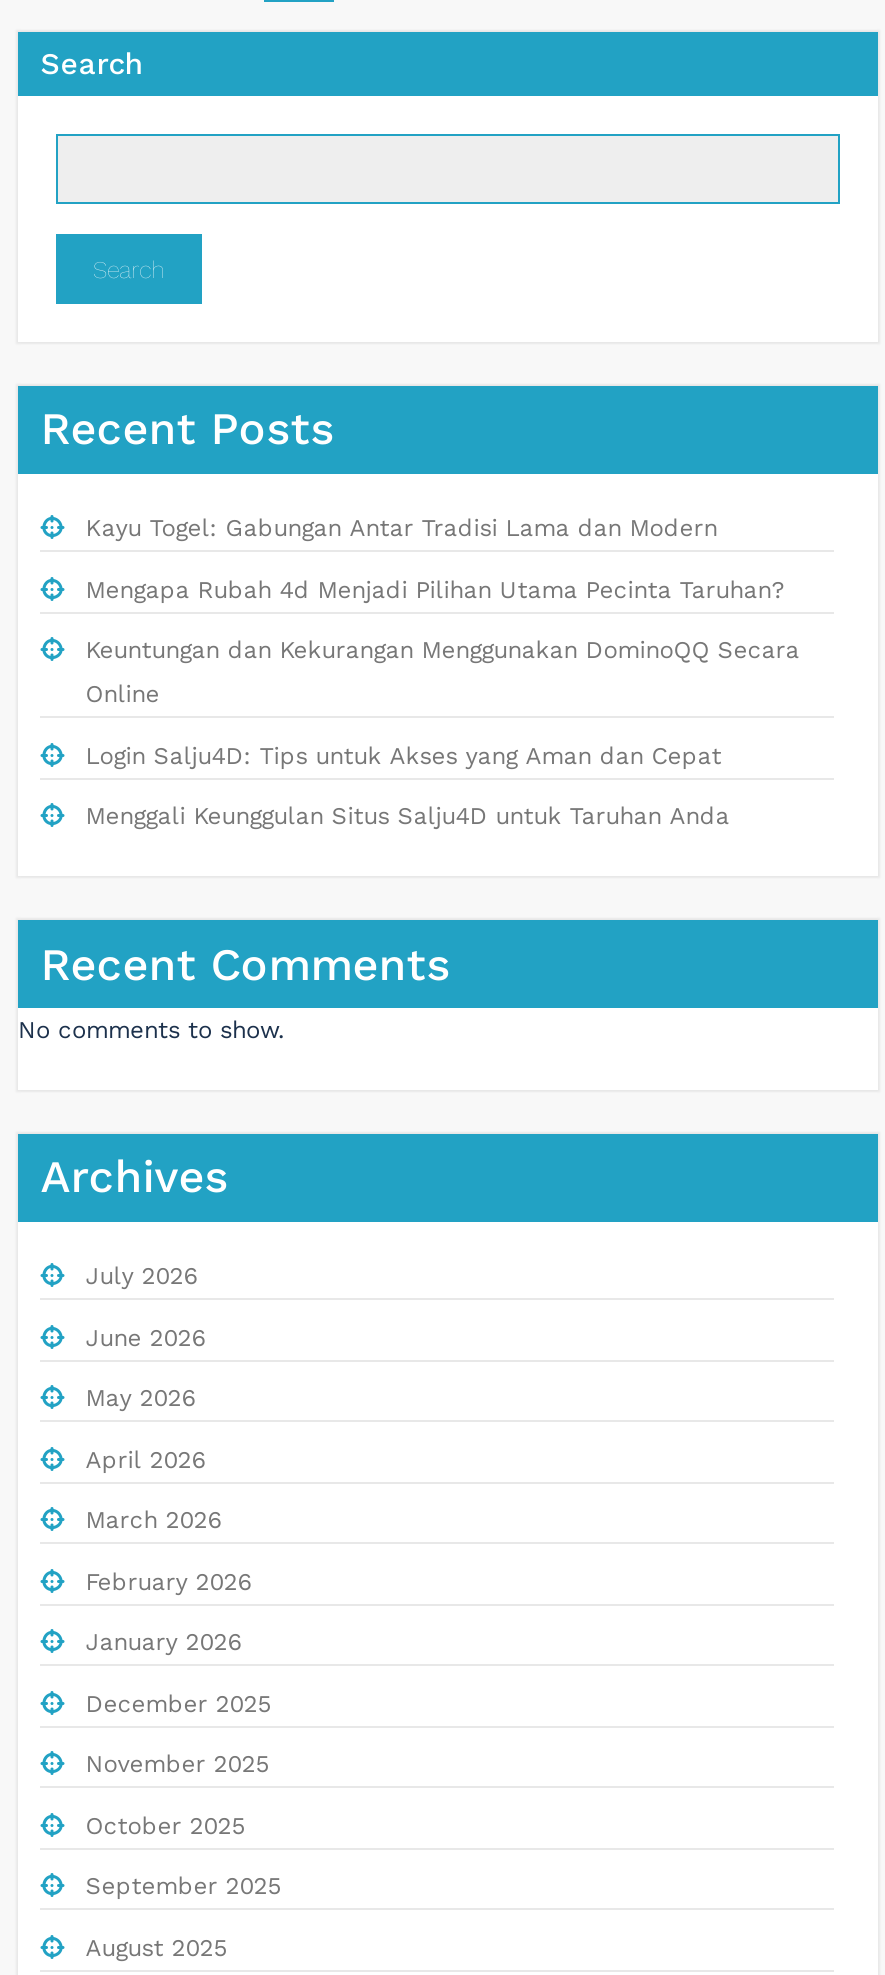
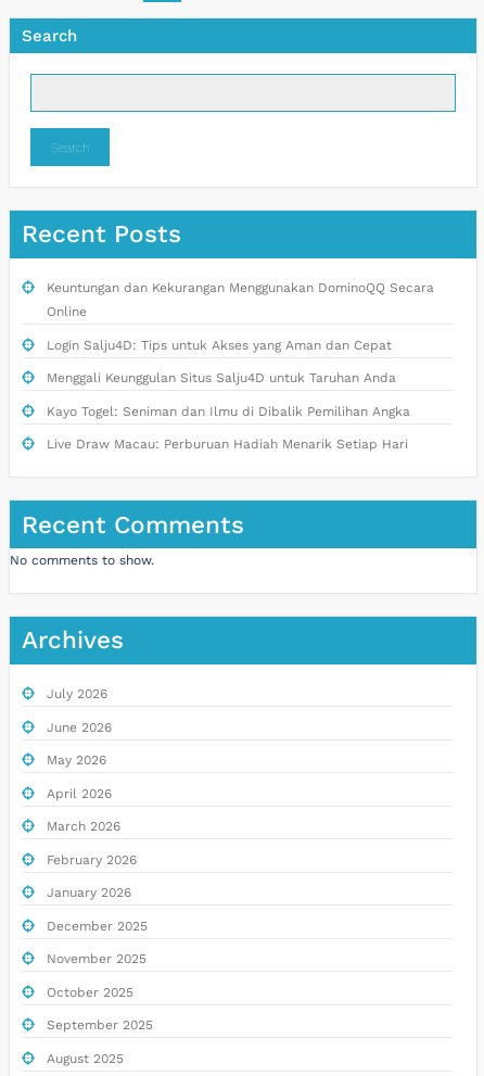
- Kayu Togel: Gabungan Antar Tradisi Lama dan Modern
- Mengapa Rubah 4d Menjadi Pilihan Utama Pecinta Taruhan?

moved up: Keuntungan dan Kekurangan Menggunakan DominoQQ Secara | Online | Login Salju4D: Tips untuk Akses yang Aman dan Cepat | Menggali Keunggulan Situs Salju4D untuk Taruhan Anda

+ Kayo Togel: Seniman dan Ilmu di Dibalik Pemilihan Angka
+ Live Draw Macau: Perburuan Hadiah Menarik Setiap Hari
